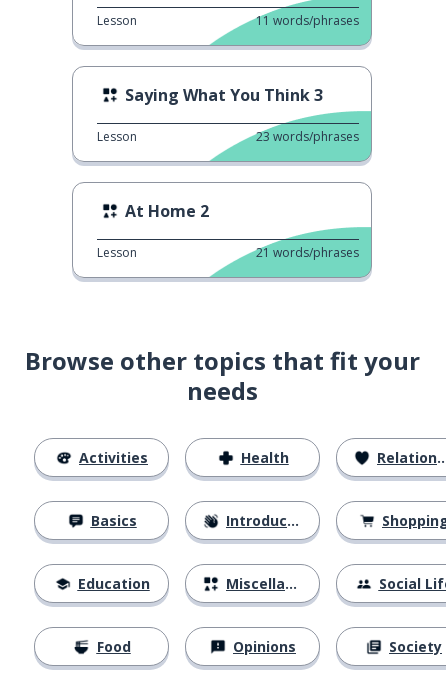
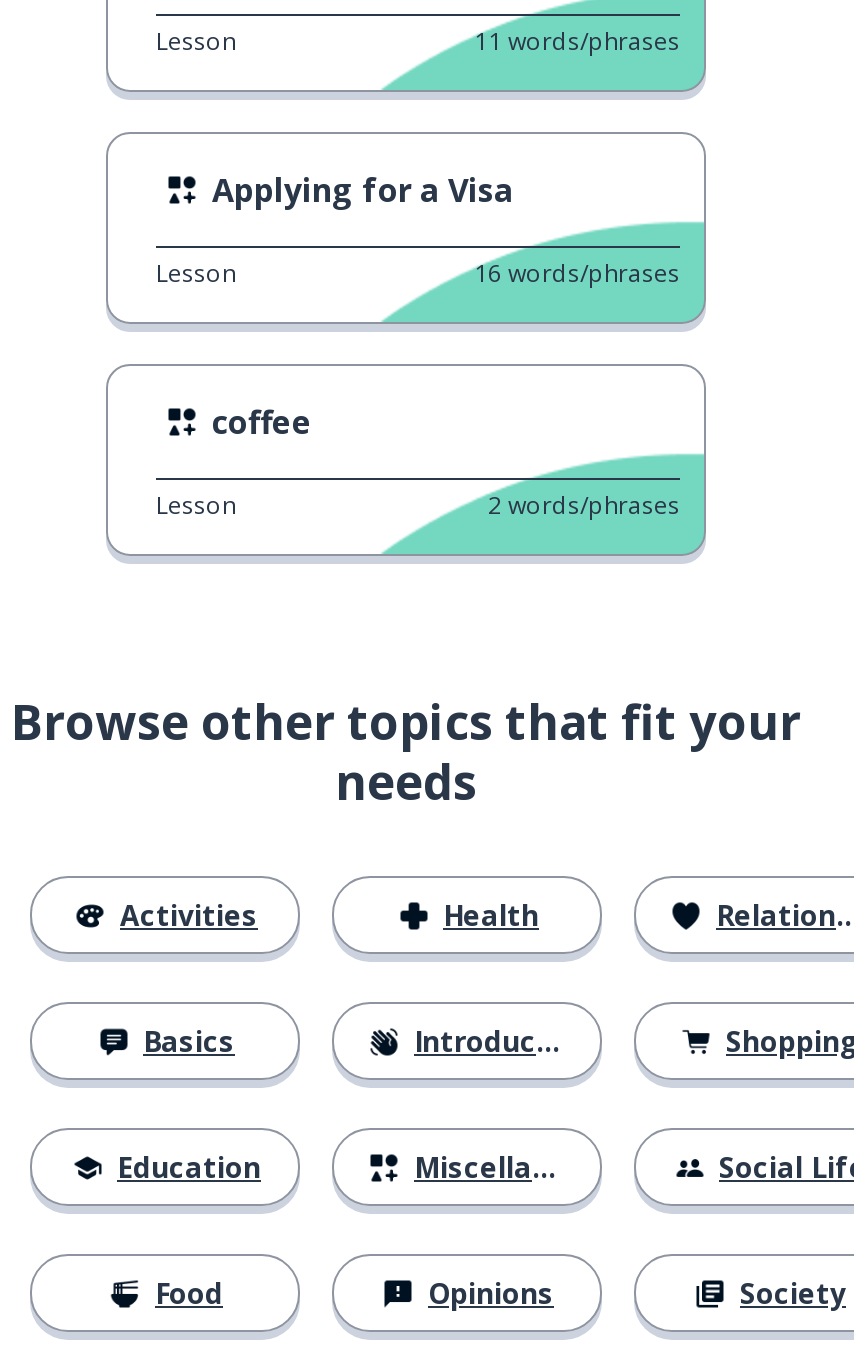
- Saying What You Think 3
+ Applying for a Visa

- 23 words/phrases
+ 16 words/phrases

- At Home 2
+ coffee

- 21 words/phrases
+ 2 words/phrases
